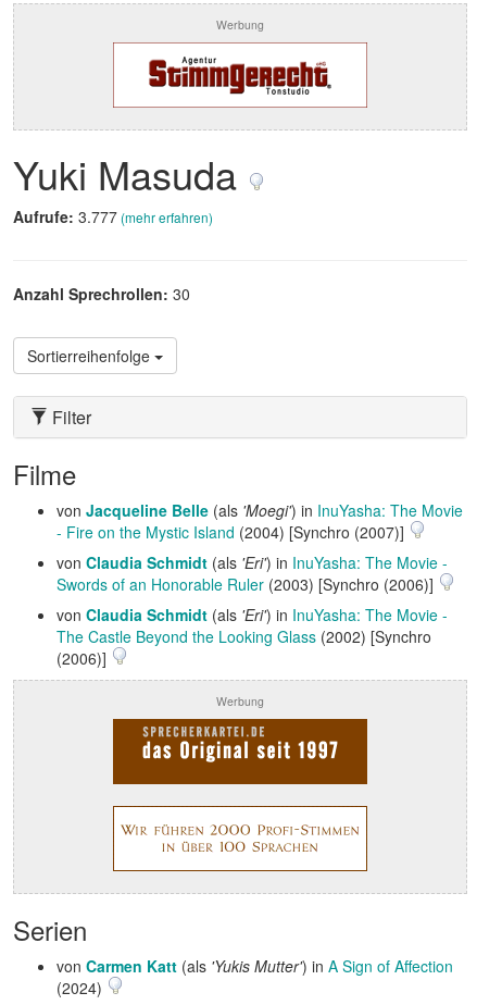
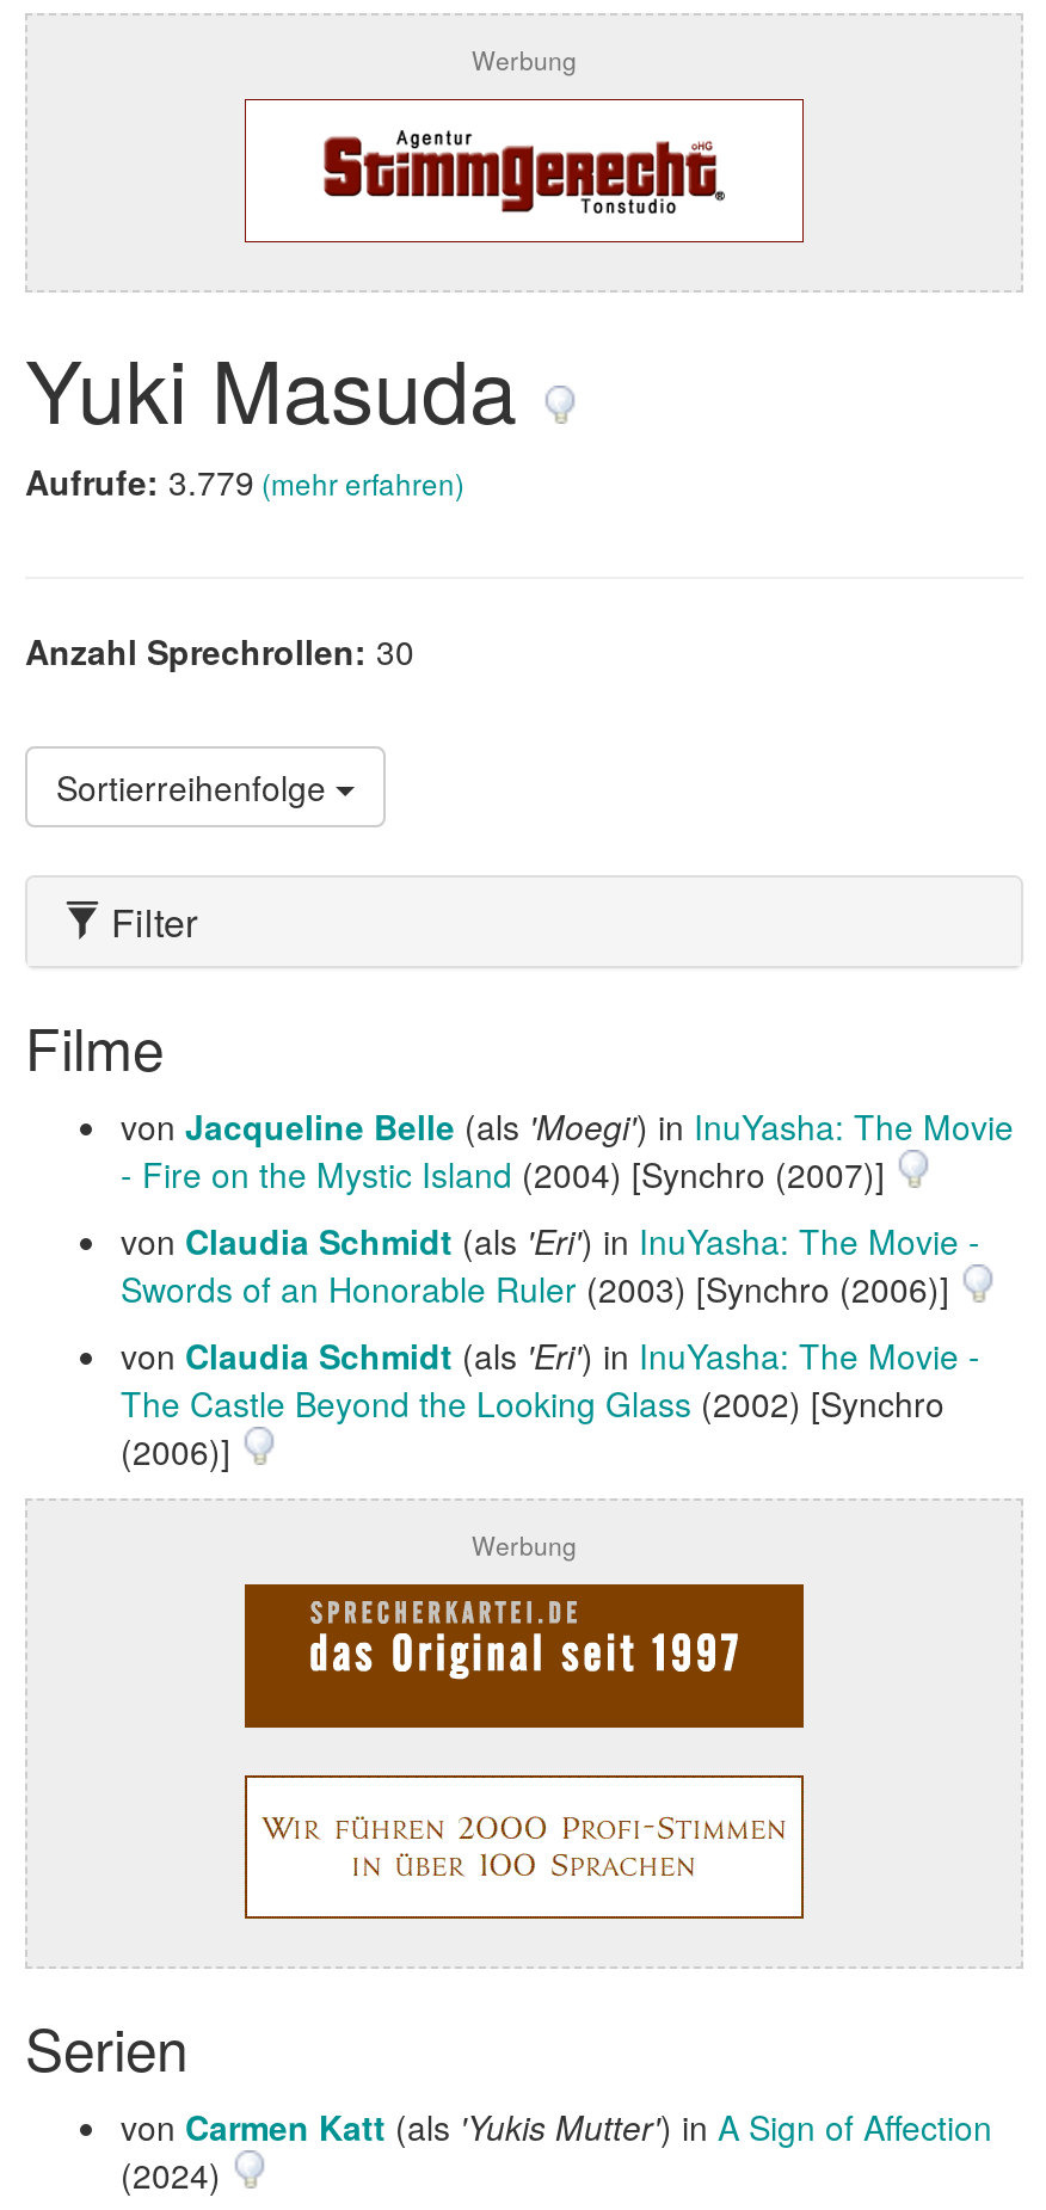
- Aufrufe: 3.777 (mehr erfahren)
+ Aufrufe: 3.779 (mehr erfahren)
